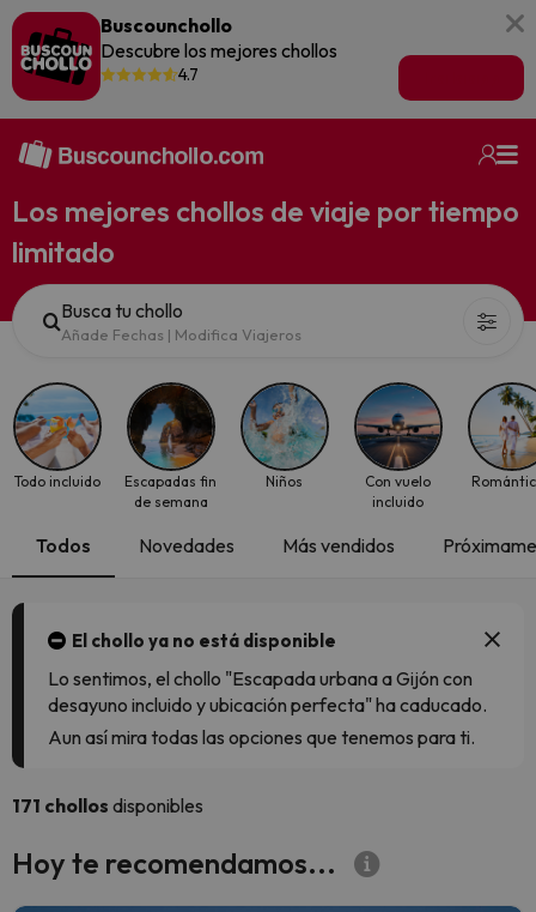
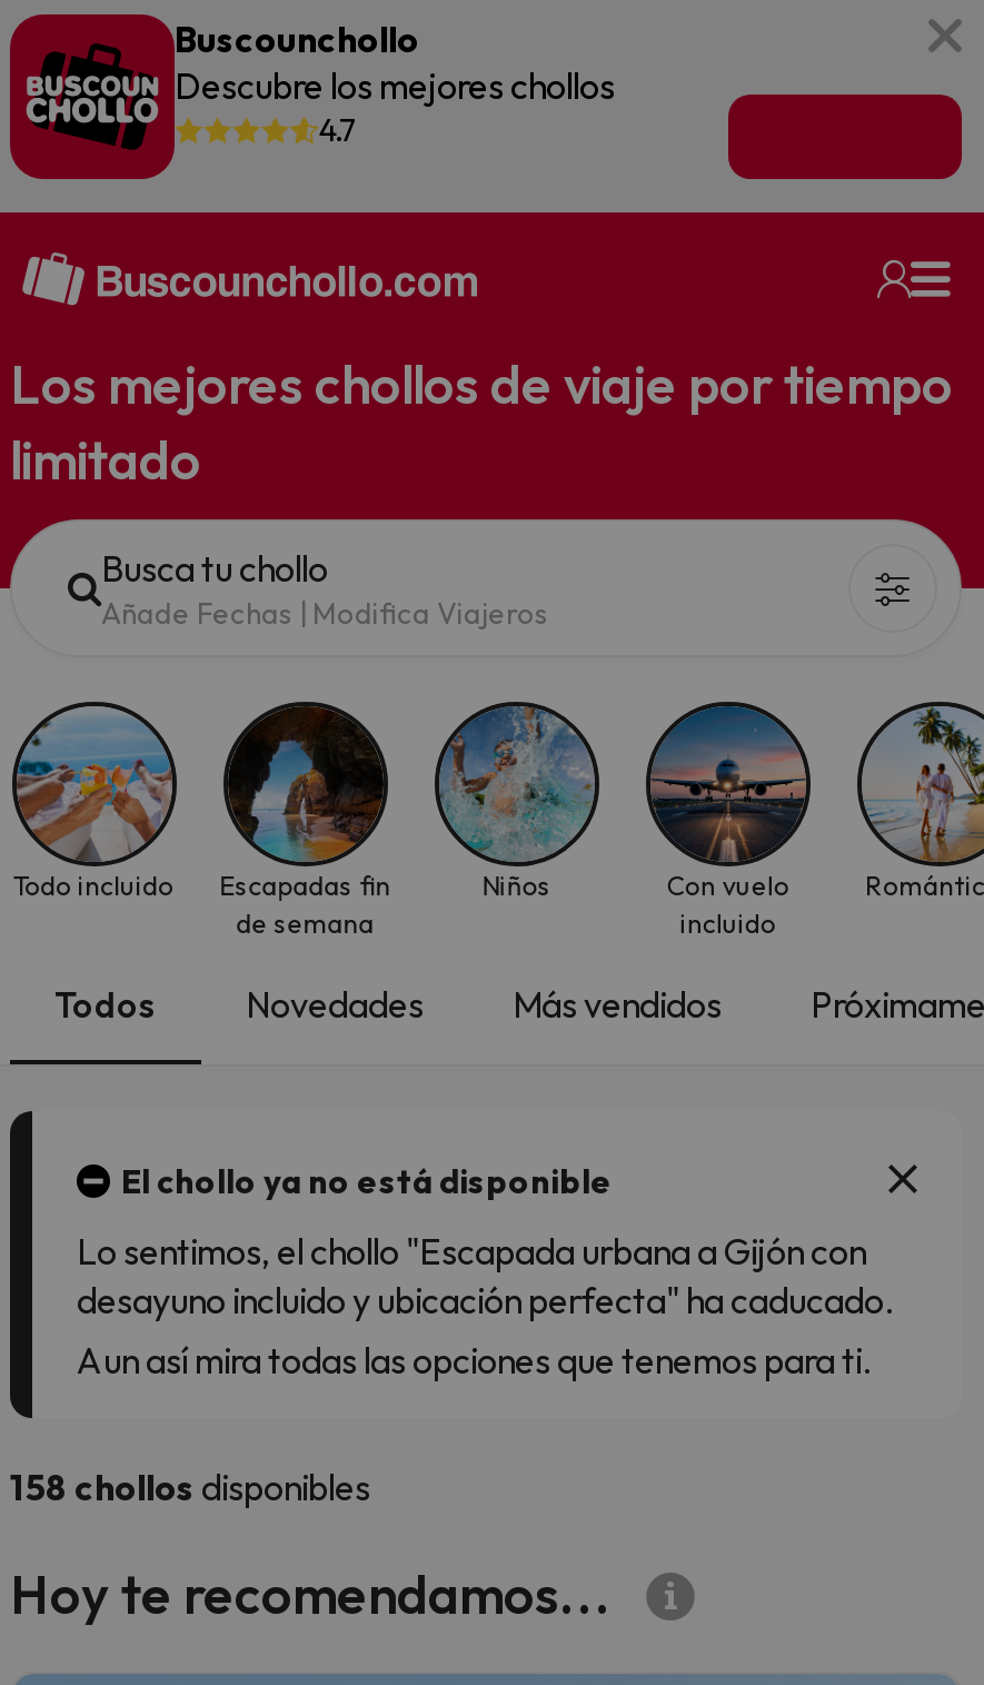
- 171 chollos disponibles
+ 158 chollos disponibles
